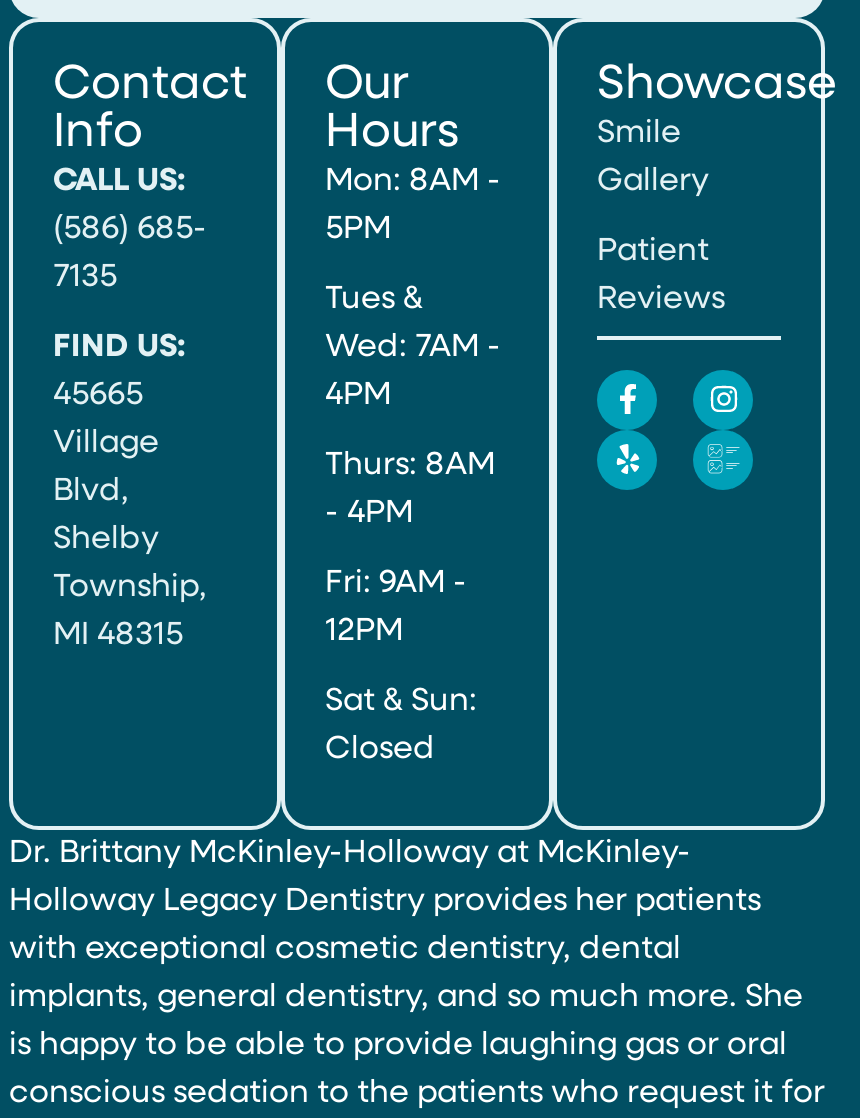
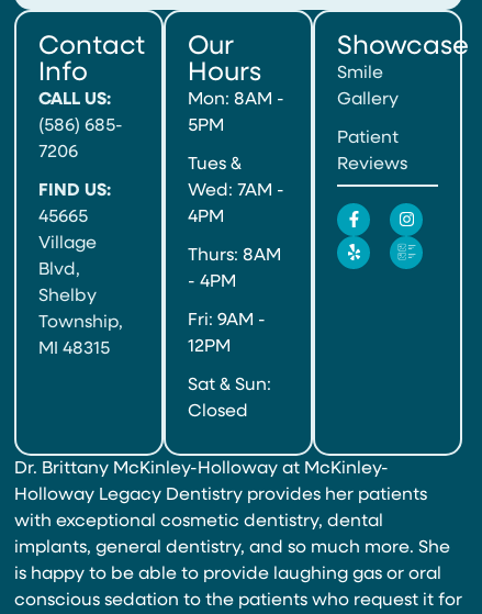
- 7135
+ 7206
